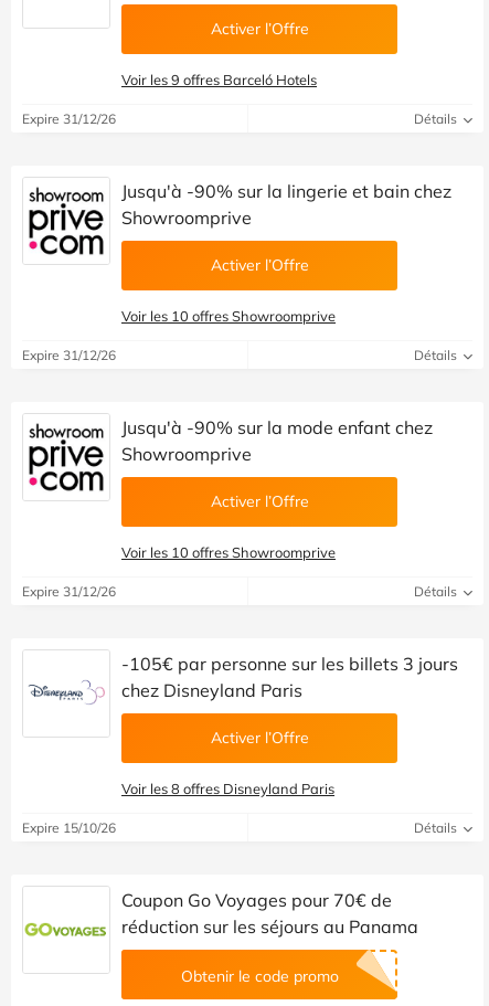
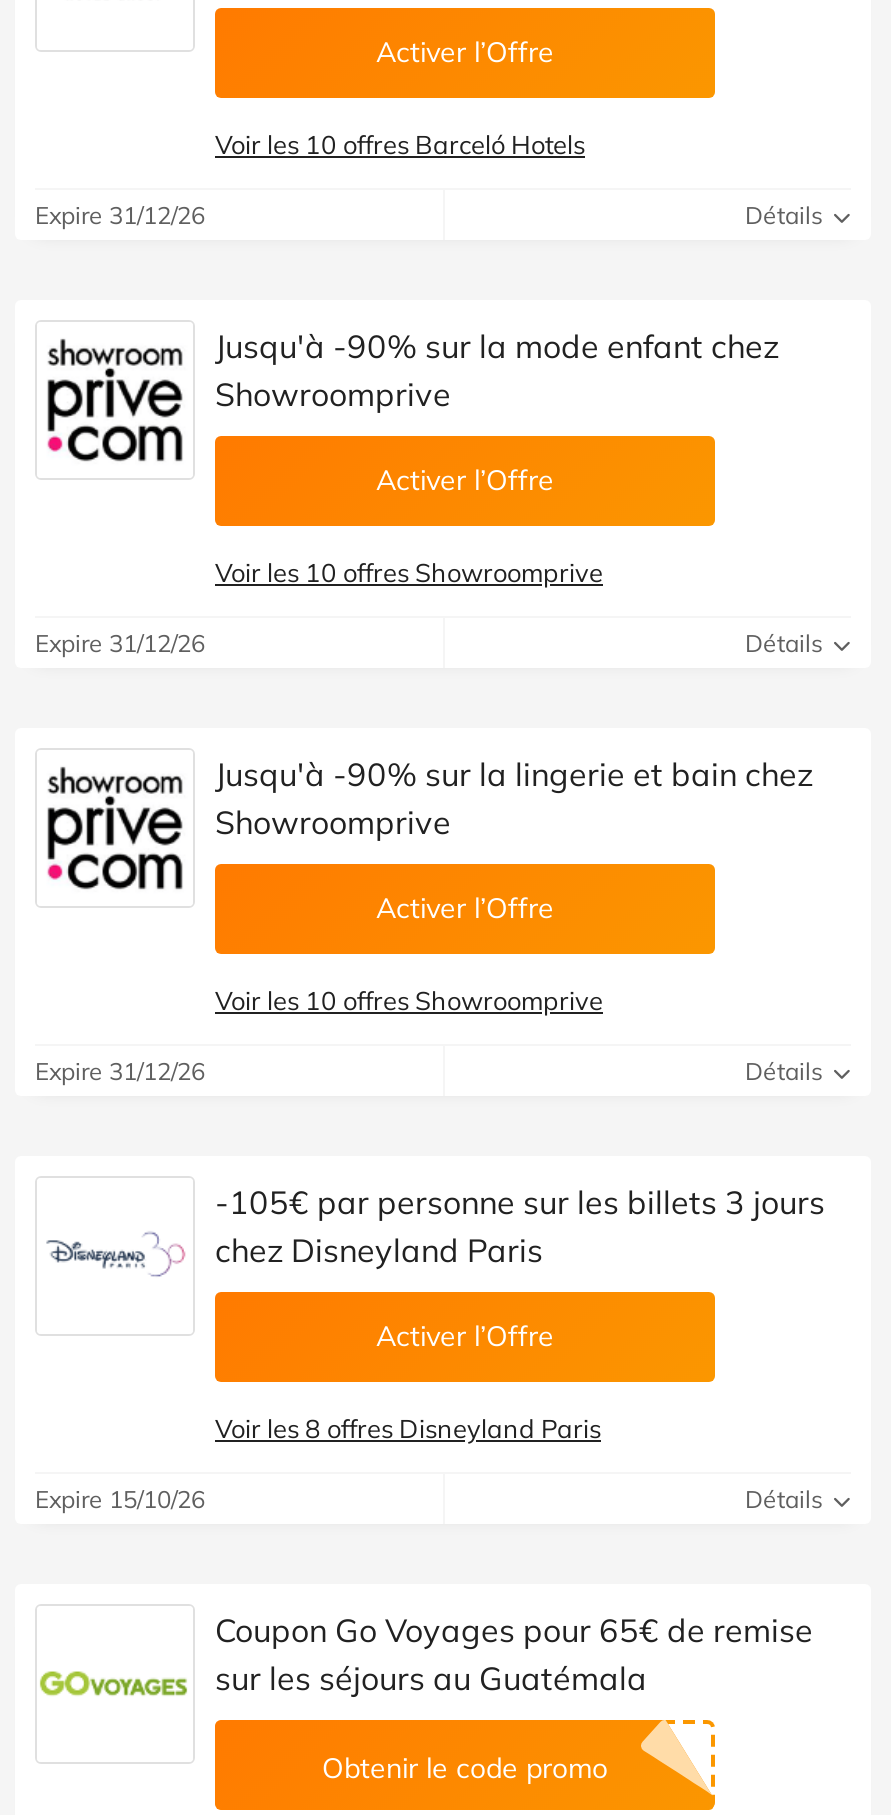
- Voir les 9 offres Barceló Hotels
+ Voir les 10 offres Barceló Hotels

moved down: Jusqu'à -90% sur la lingerie et bain chez

moved up: Jusqu'à -90% sur la mode enfant chez

- Coupon Go Voyages pour 70€ de
- réduction sur les séjours au Panama
+ Coupon Go Voyages pour 65€ de remise
+ sur les séjours au Guatémala
